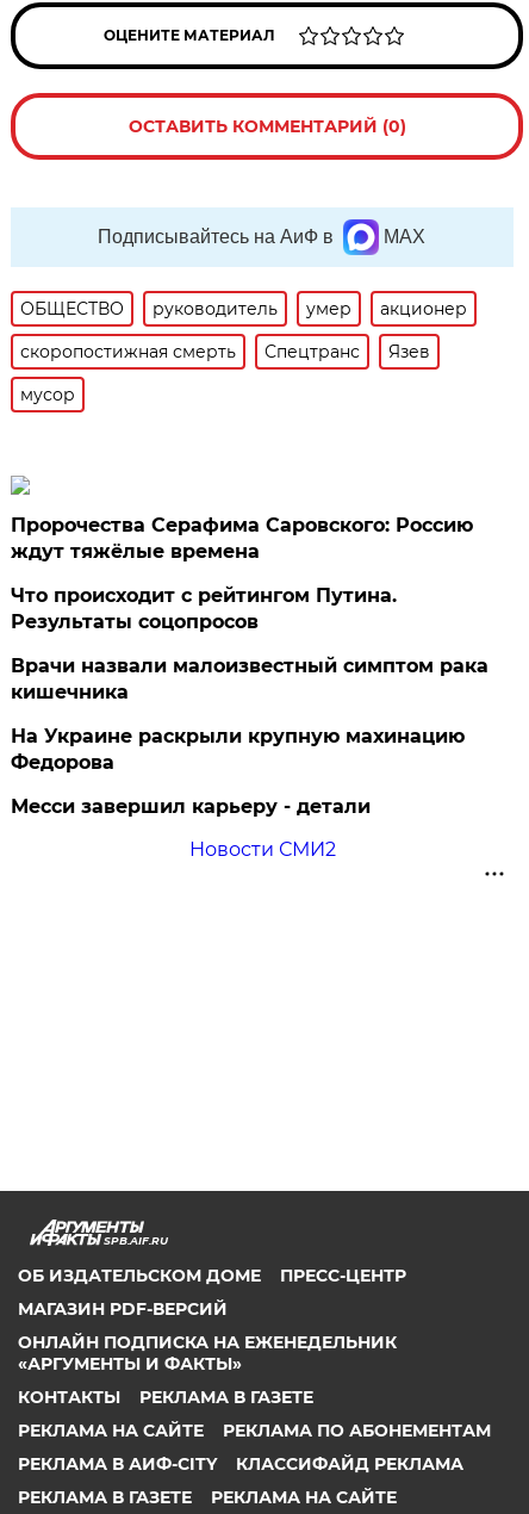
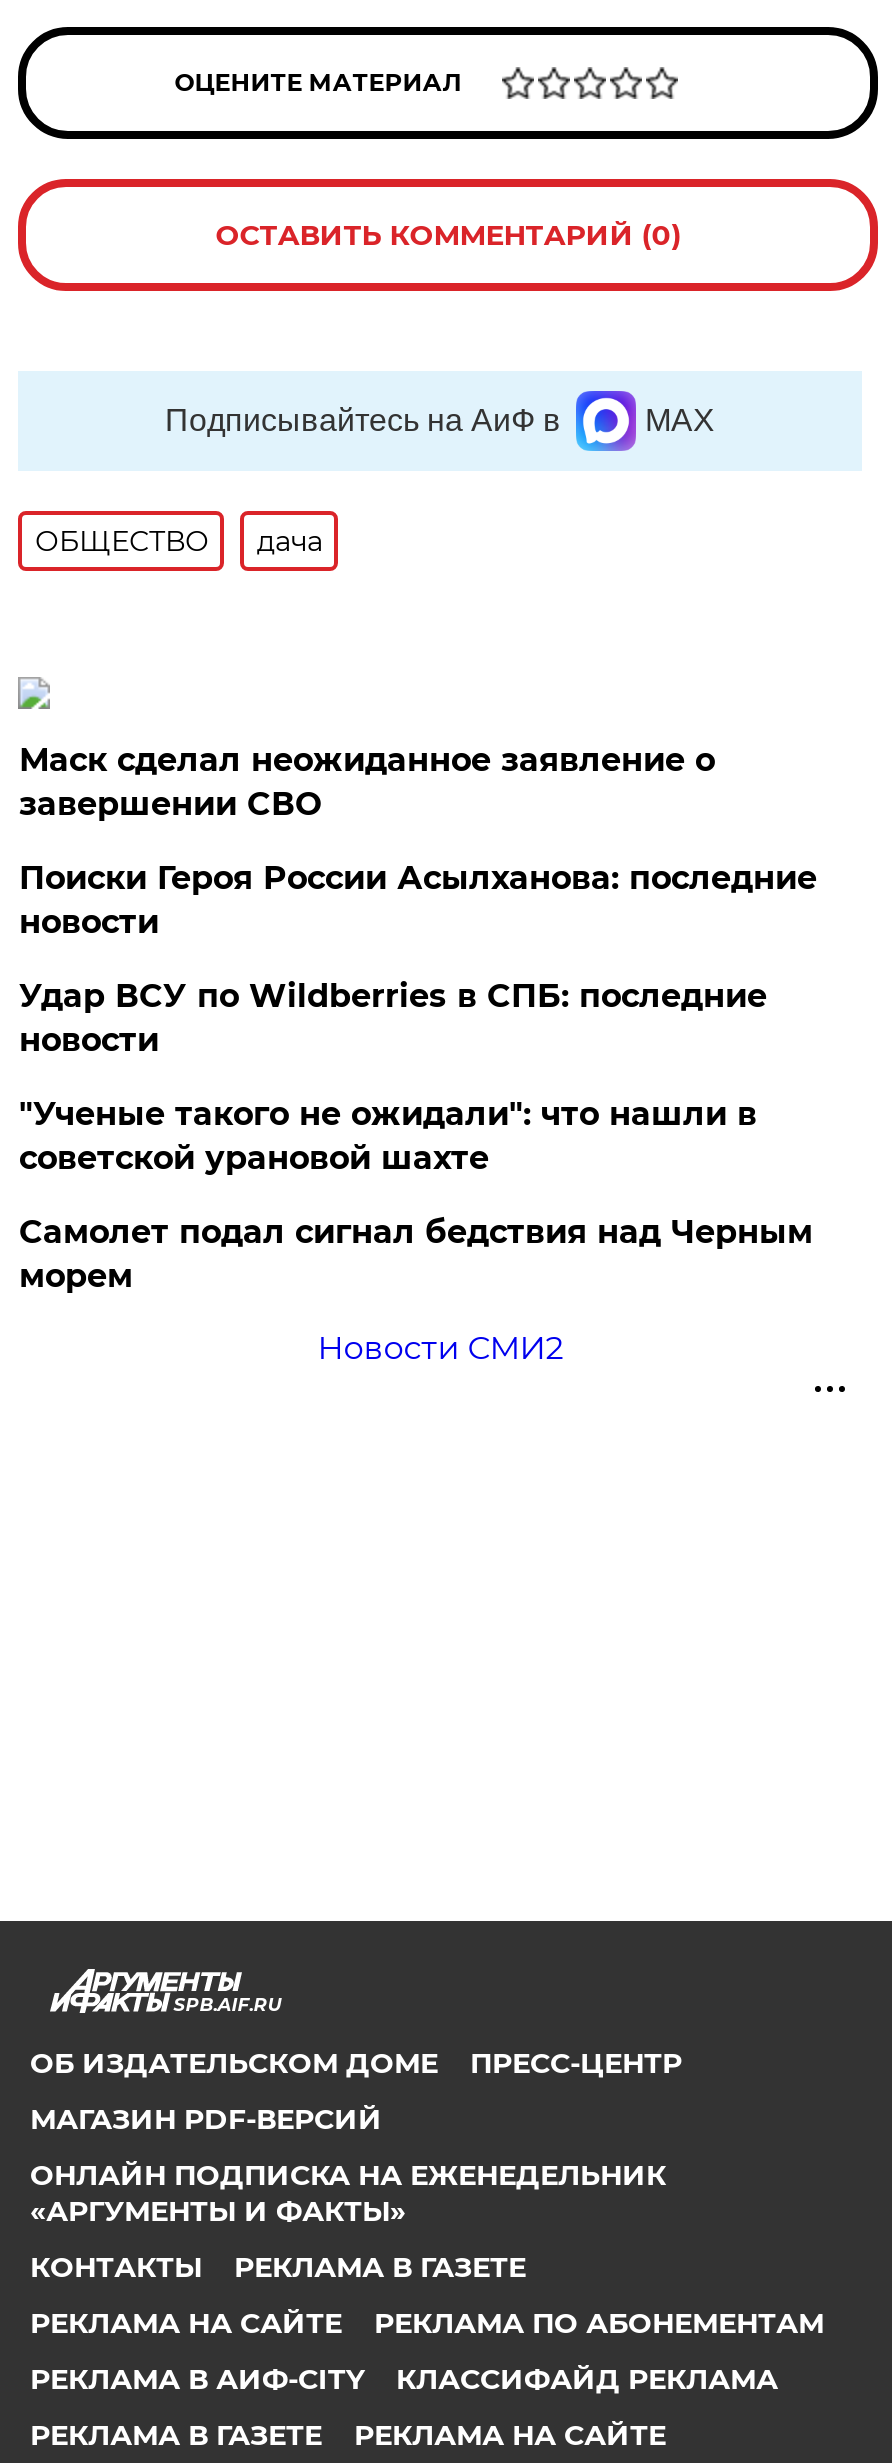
- руководитель
- умер
- акционер
- скоропостижная смерть
- Спецтранс
- Язев
- мусор
+ дача

- Пророчества Серафима Саровского: Россию
- ждут тяжёлые времена
- Что происходит с рейтингом Путина.
- Результаты соцопросов
- Врачи назвали малоизвестный симптом рака
- кишечника
- На Украине раскрыли крупную махинацию
- Федорова
- Месси завершил карьеру - детали
+ Маск сделал неожиданное заявление о
+ завершении СВО
+ Поиски Героя России Асылханова: последние
+ новости
+ Удар ВСУ по Wildberries в СПБ: последние
+ новости
+ "Ученые такого не ожидали": что нашли в
+ советской урановой шахте
+ Самолет подал сигнал бедствия над Черным
+ морем
